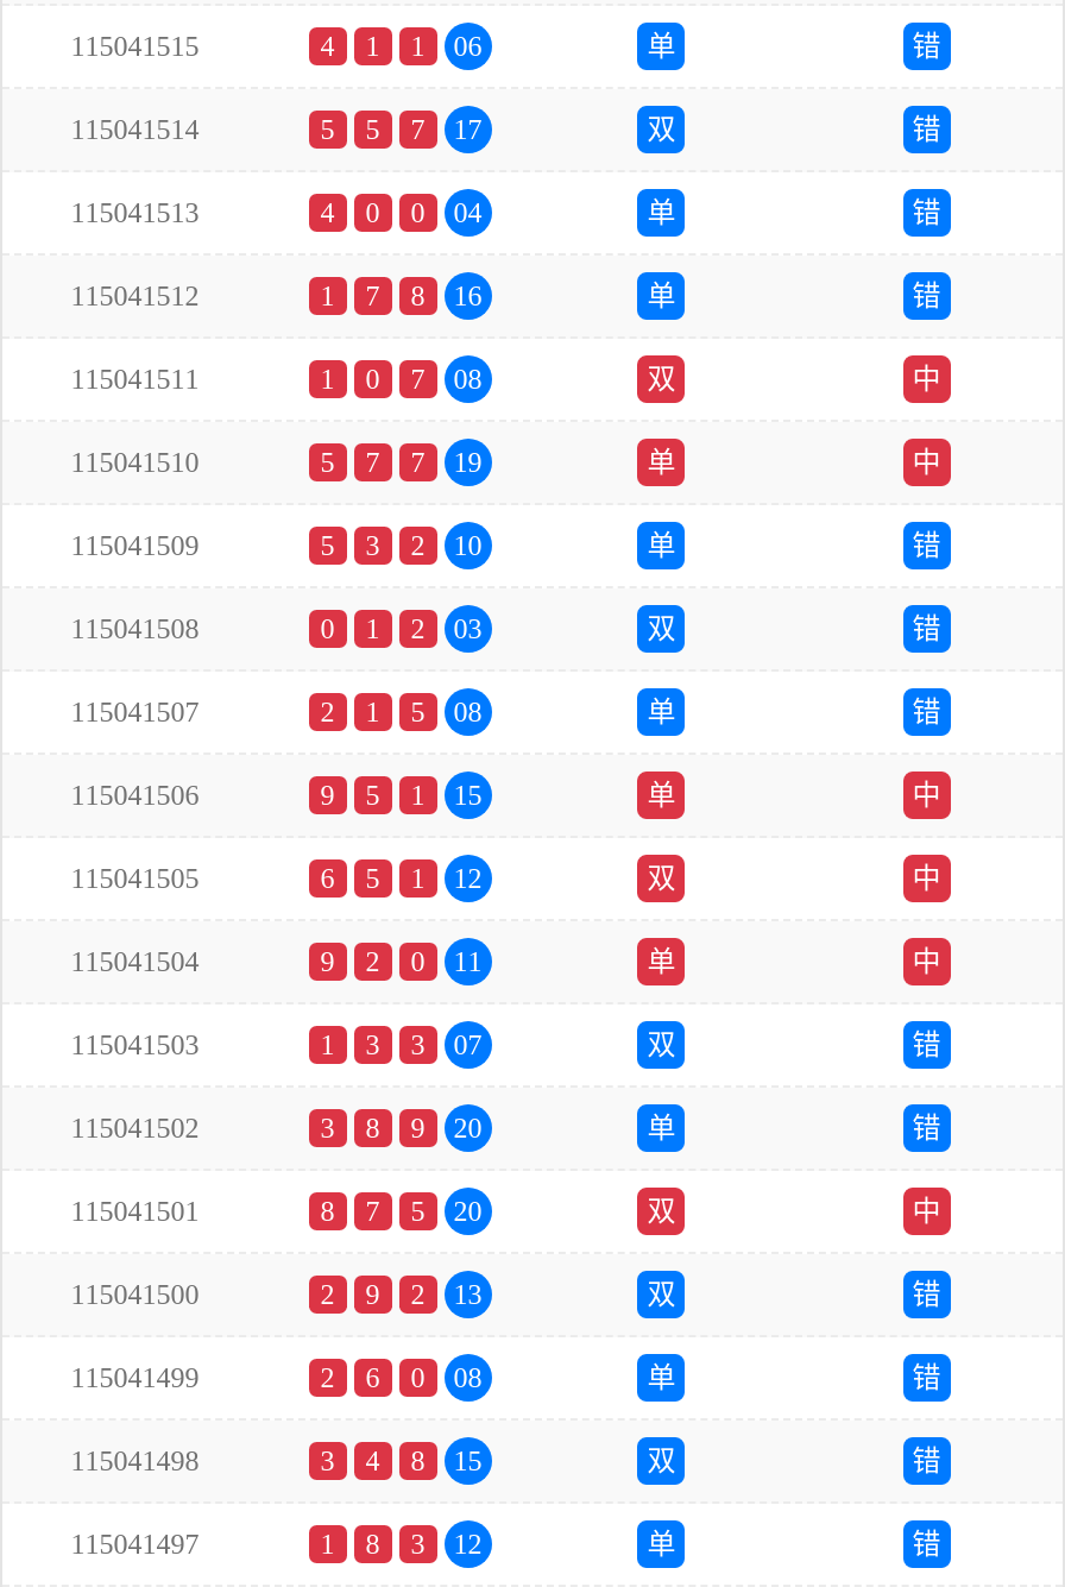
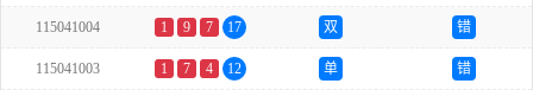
- 115041515
- 4
+ 115041004

- 1
- 06
- 单
- 错
- 115041514
- 5
- 5
+ 9

- 115041513
- 4
- 0
- 0
- 04
- 单
- 错
- 115041512
+ 115041003

- 8
- 16
- 单
- 错
- 115041511
- 1
- 0
- 7
- 08
- 双
- 中
- 115041510
- 5
- 7
- 7
- 19
- 单
- 中
- 115041509
- 5
- 3
- 2
- 10
- 单
- 错
- 115041508
- 0
- 1
- 2
- 03
- 双
- 错
- 115041507
- 2
- 1
- 5
- 08
- 单
- 错
- 115041506
- 9
- 5
- 1
- 15
- 单
- 中
- 115041505
- 6
- 5
- 1
- 12
- 双
- 中
- 115041504
- 9
- 2
- 0
- 11
- 单
- 中
- 115041503
- 1
- 3
- 3
- 07
- 双
- 错
- 115041502
- 3
- 8
- 9
- 20
- 单
- 错
- 115041501
- 8
- 7
- 5
- 20
- 双
- 中
- 115041500
- 2
- 9
- 2
- 13
- 双
- 错
- 115041499
- 2
- 6
- 0
- 08
- 单
- 错
- 115041498
- 3

- 8
- 15
- 双
- 错
- 115041497
- 1
- 8
- 3
